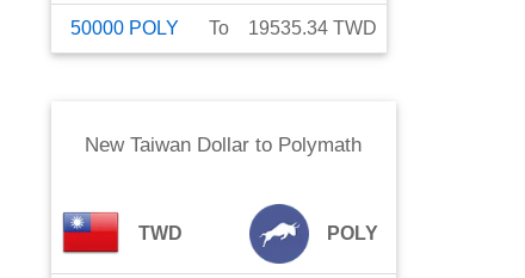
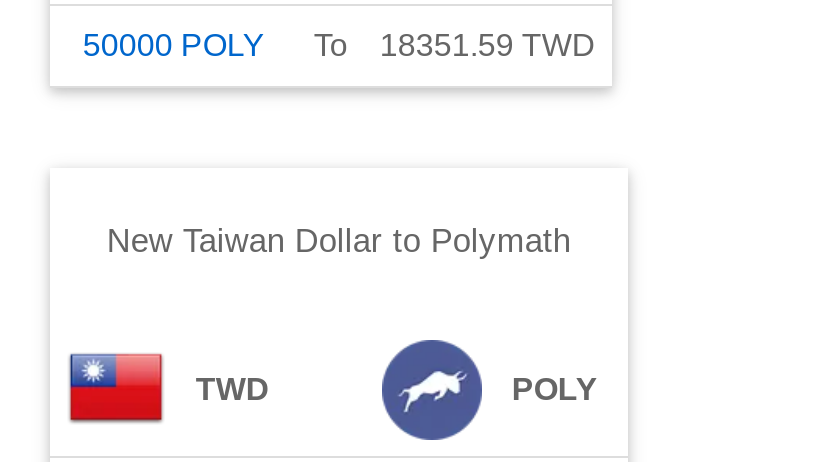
- 50000 POLY To 19535.34 TWD
+ 50000 POLY To 18351.59 TWD
